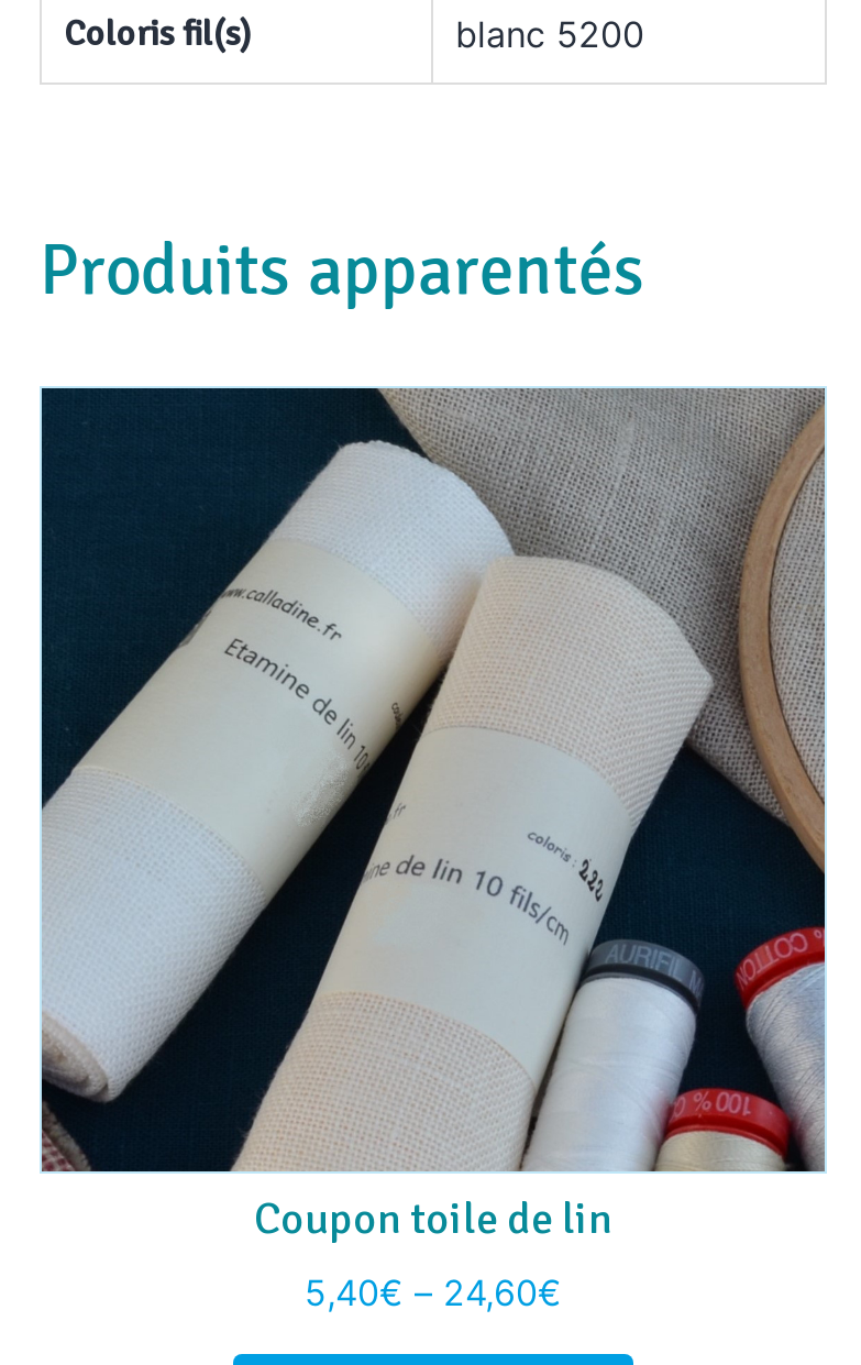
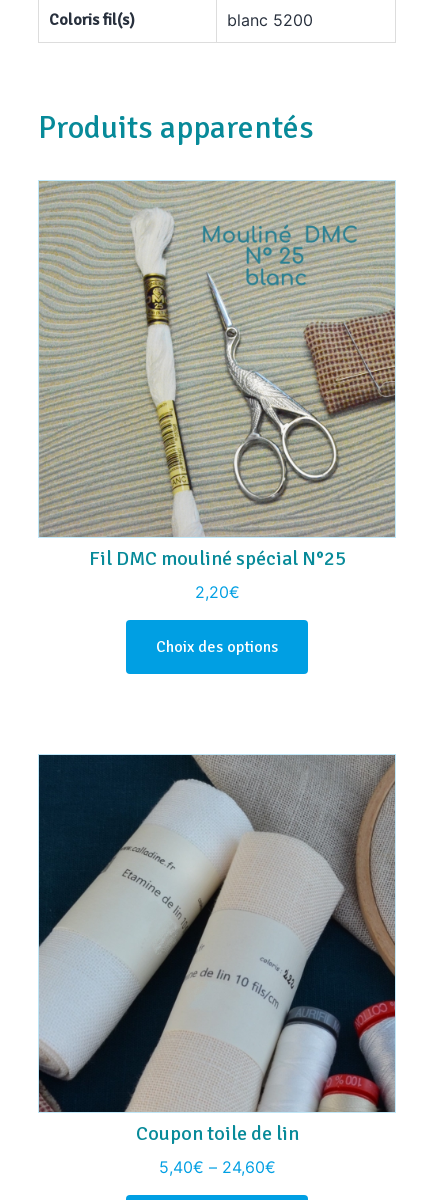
+ [image]
+ Fil DMC mouliné spécial N°25
+ 2,20€
+ Choix des options
